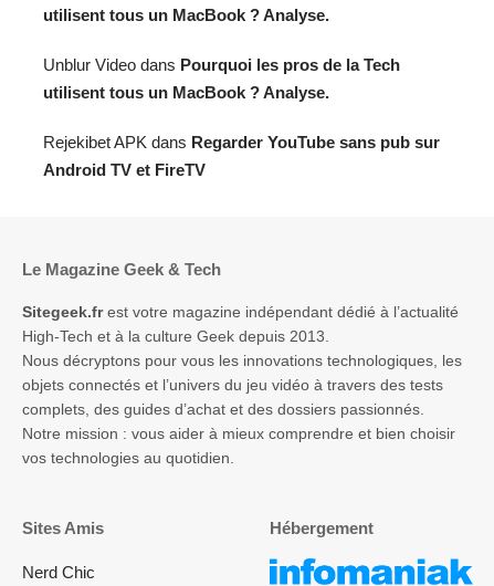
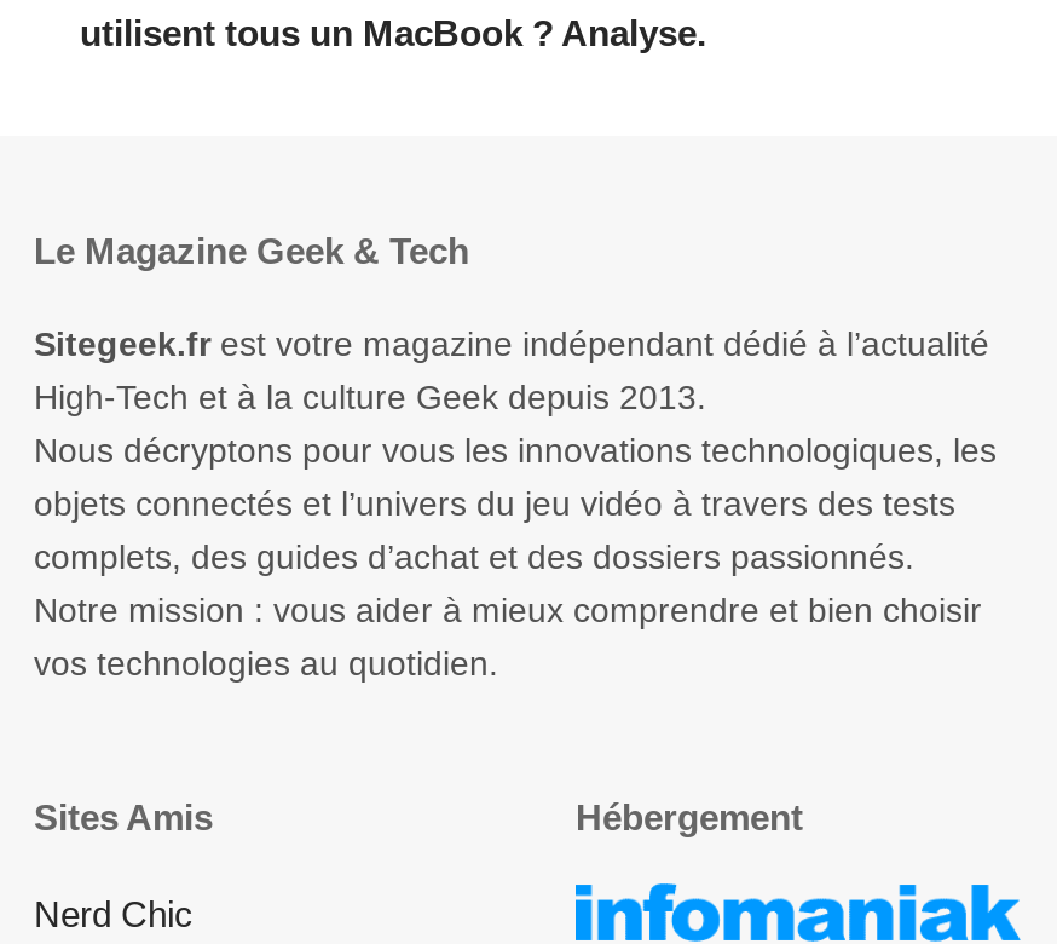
- Unblur Video dans Pourquoi les pros de la Tech
- utilisent tous un MacBook ? Analyse.
- Rejekibet APK dans Regarder YouTube sans pub sur
- Android TV et FireTV
